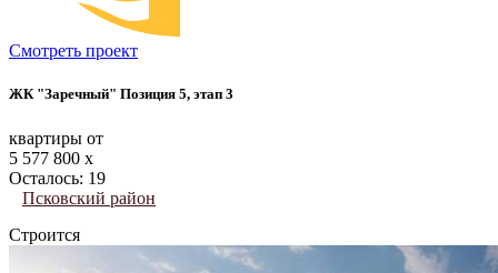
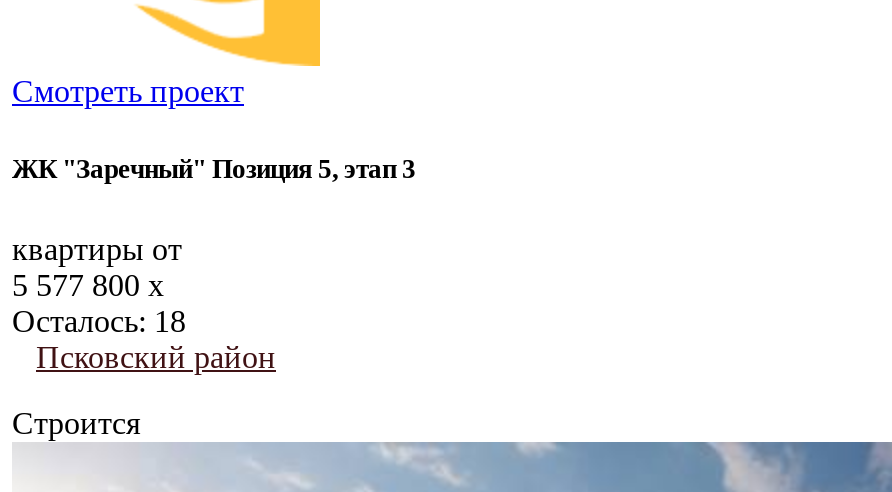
- Осталось: 19
+ Осталось: 18
